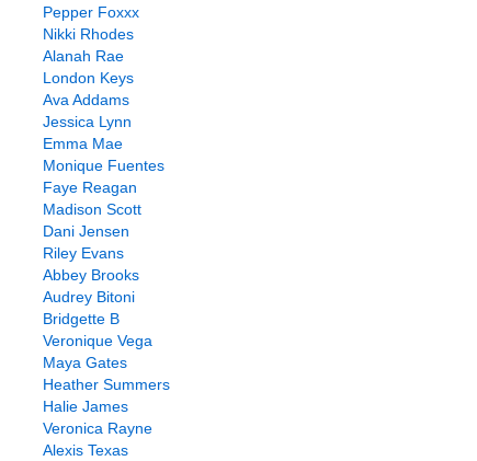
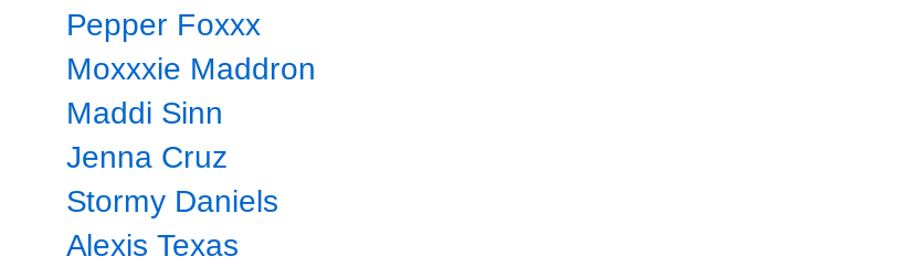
- Nikki Rhodes
- Alanah Rae
- London Keys
- Ava Addams
- Jessica Lynn
- Emma Mae
- Monique Fuentes
- Faye Reagan
- Madison Scott
- Dani Jensen
- Riley Evans
- Abbey Brooks
- Audrey Bitoni
- Bridgette B
- Veronique Vega
- Maya Gates
- Heather Summers
- Halie James
- Veronica Rayne
+ Moxxxie Maddron
+ Maddi Sinn
+ Jenna Cruz
+ Stormy Daniels
